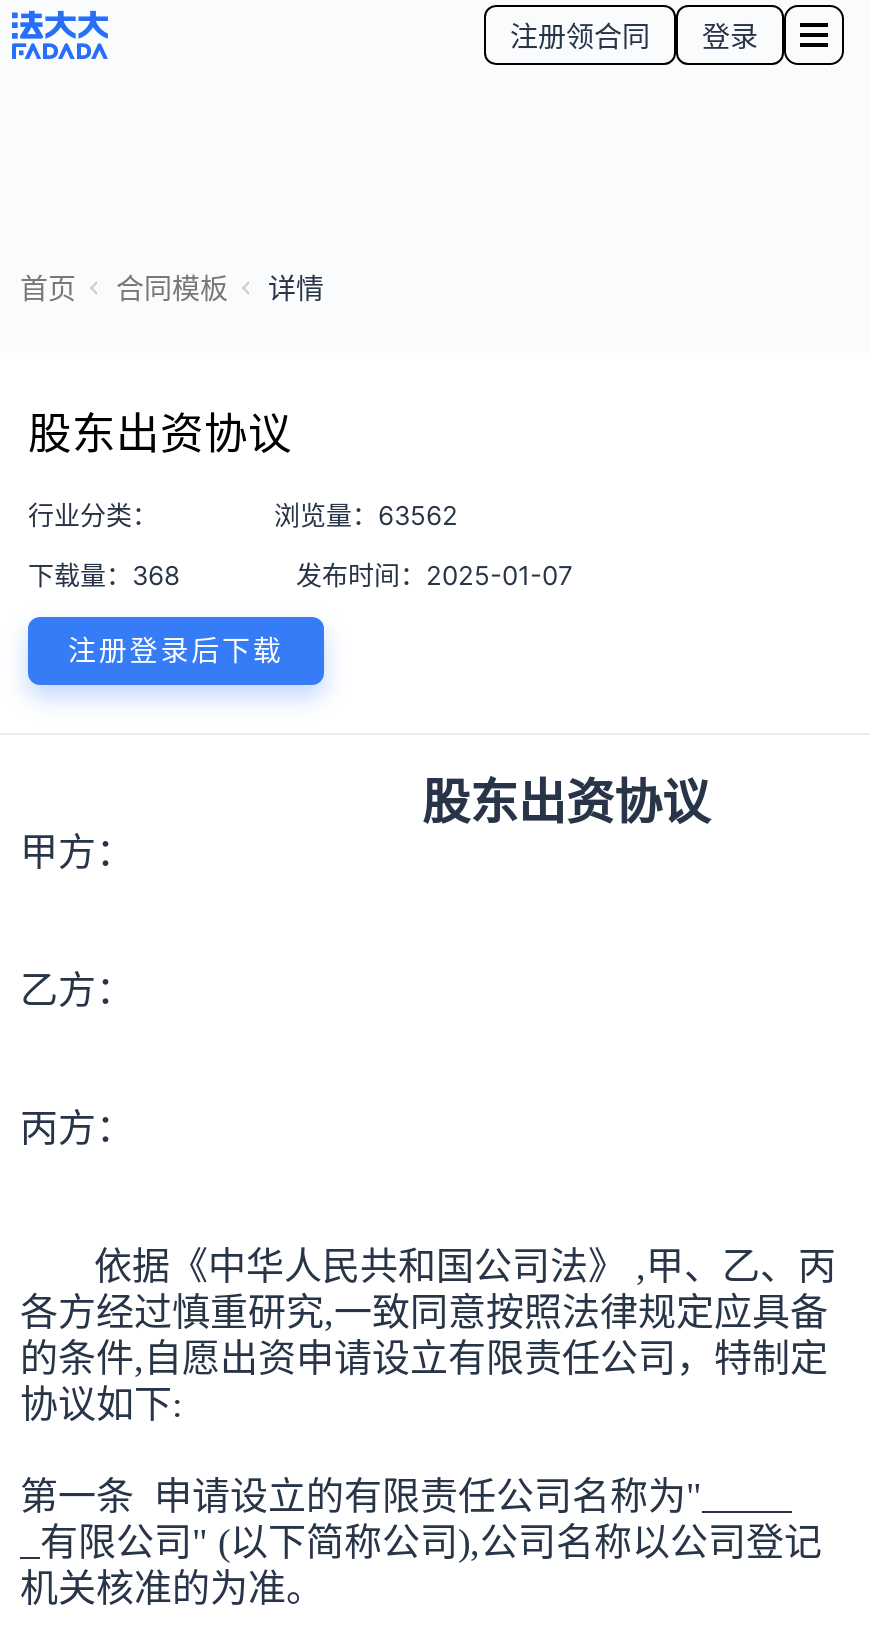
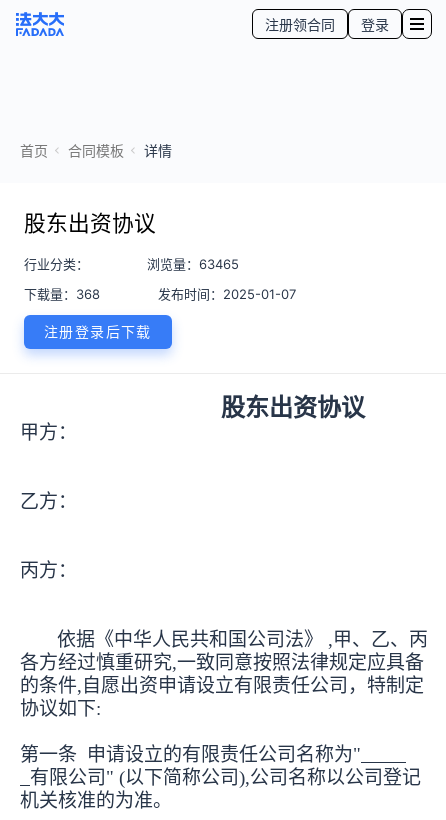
- 浏览量：63562
+ 浏览量：63465
